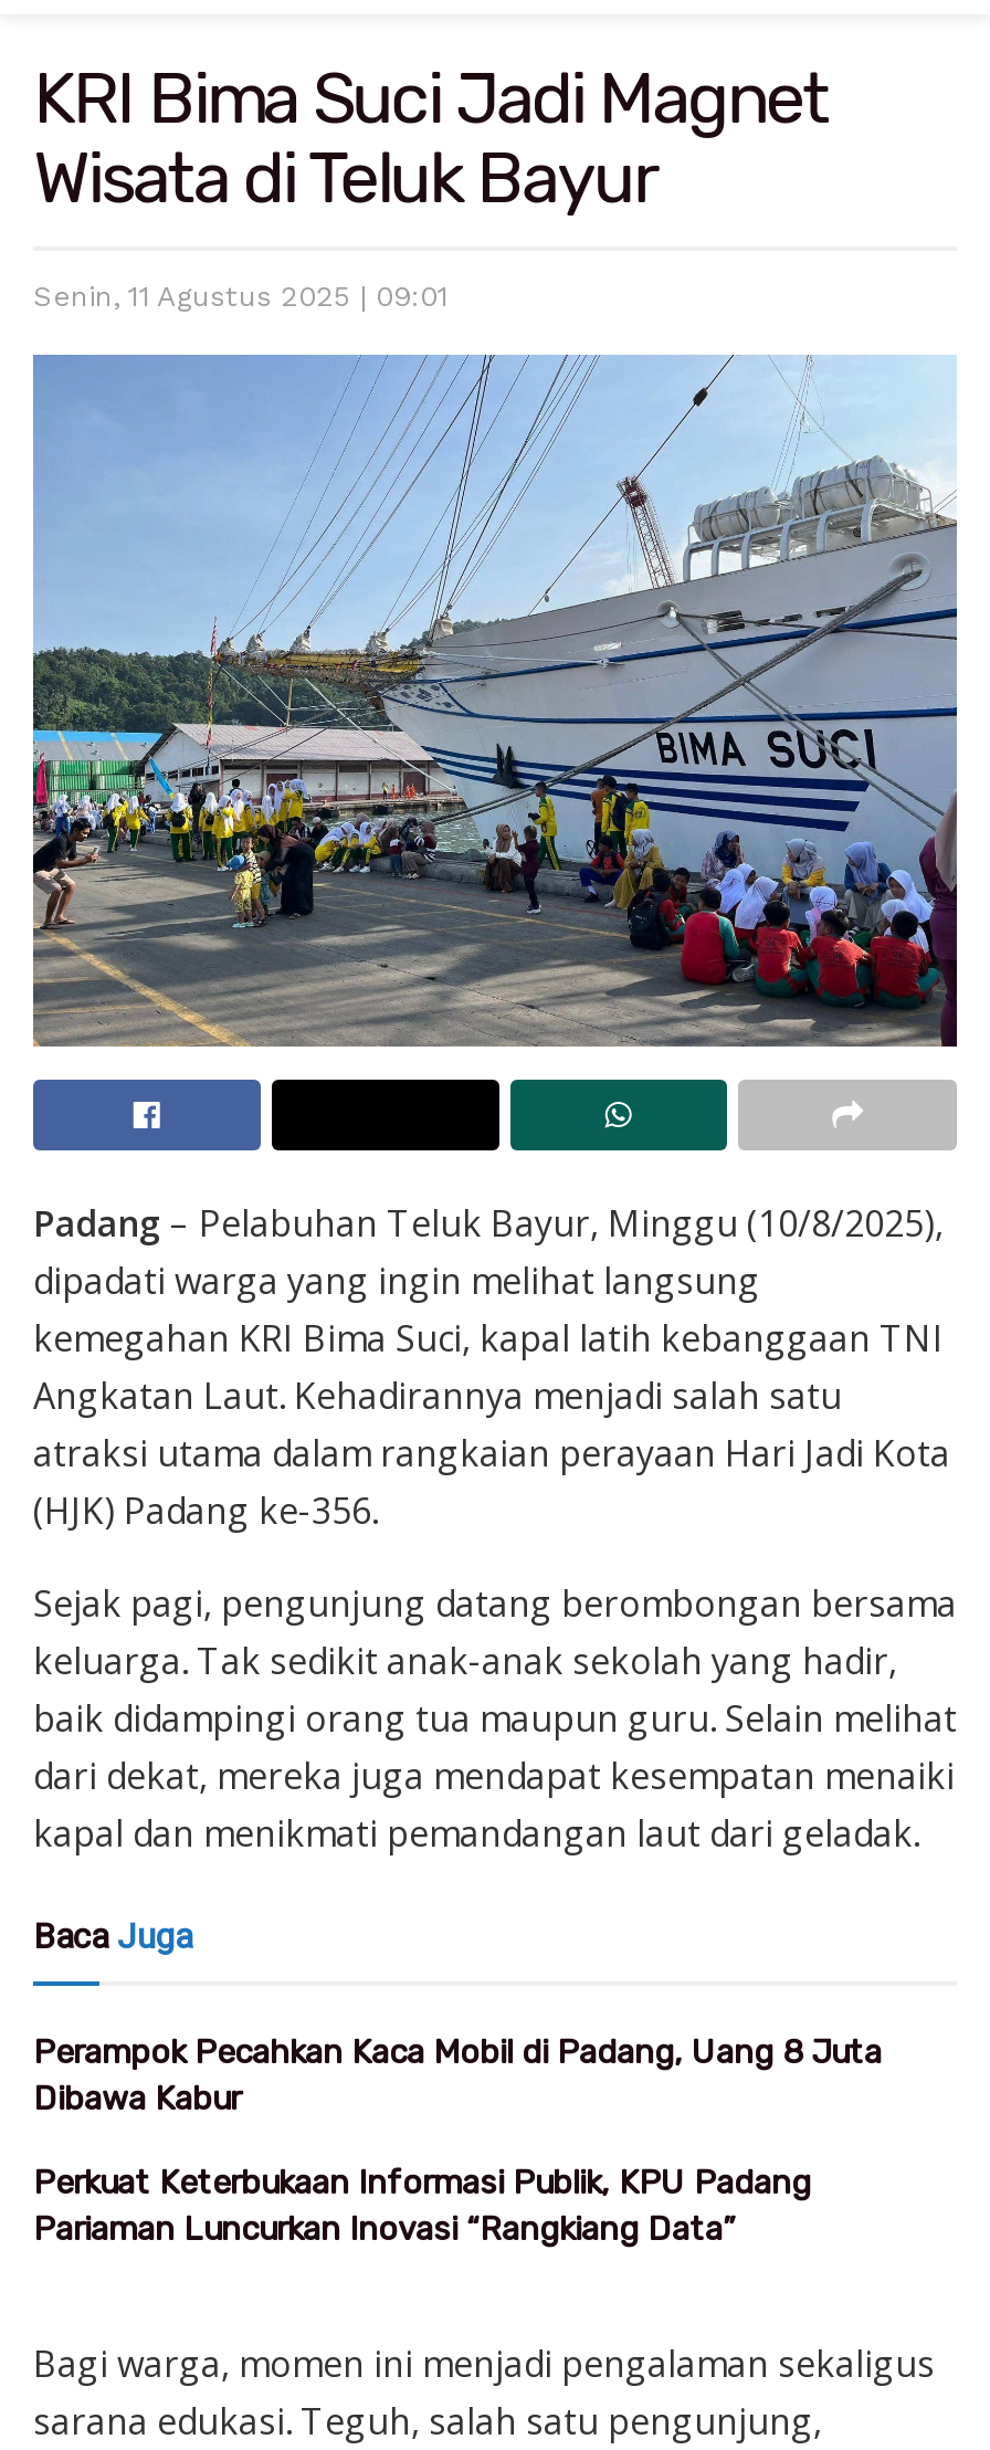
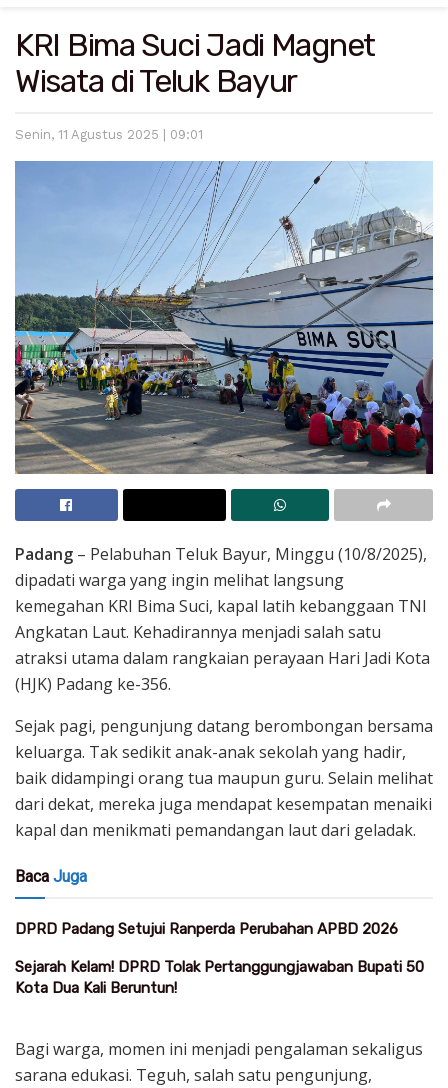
- Perampok Pecahkan Kaca Mobil di Padang, Uang 8 Juta
- Dibawa Kabur
+ DPRD Padang Setujui Ranperda Perubahan APBD 2026

- Perkuat Keterbukaan Informasi Publik, KPU Padang
- Pariaman Luncurkan Inovasi “Rangkiang Data”
+ Sejarah Kelam! DPRD Tolak Pertanggungjawaban Bupati 50
+ Kota Dua Kali Beruntun!
